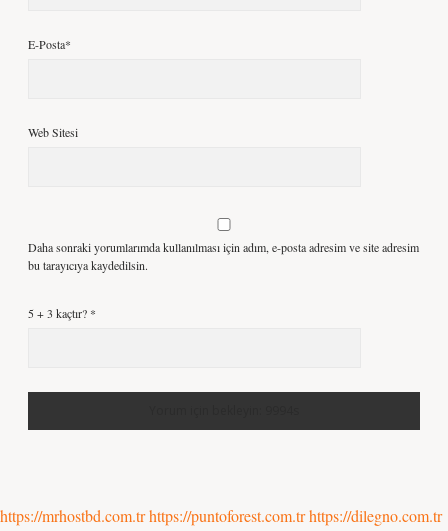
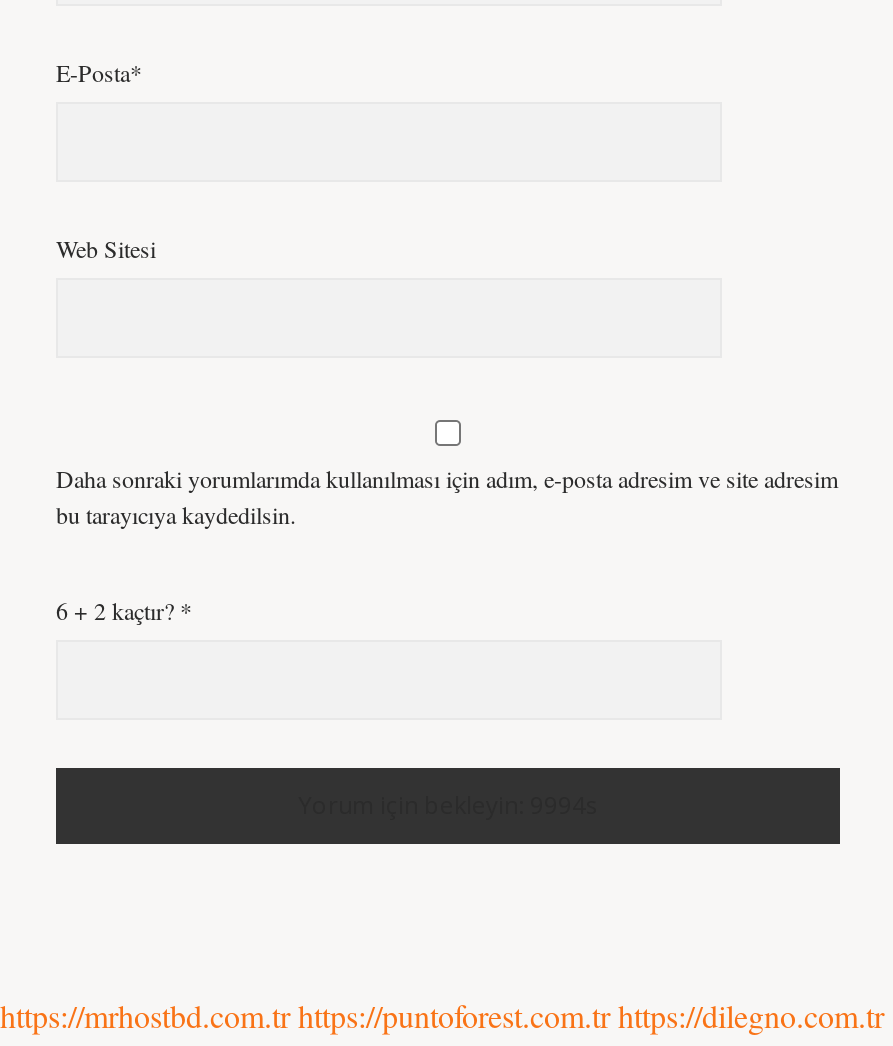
- 5 + 3 kaçtır? *
+ 6 + 2 kaçtır? *
